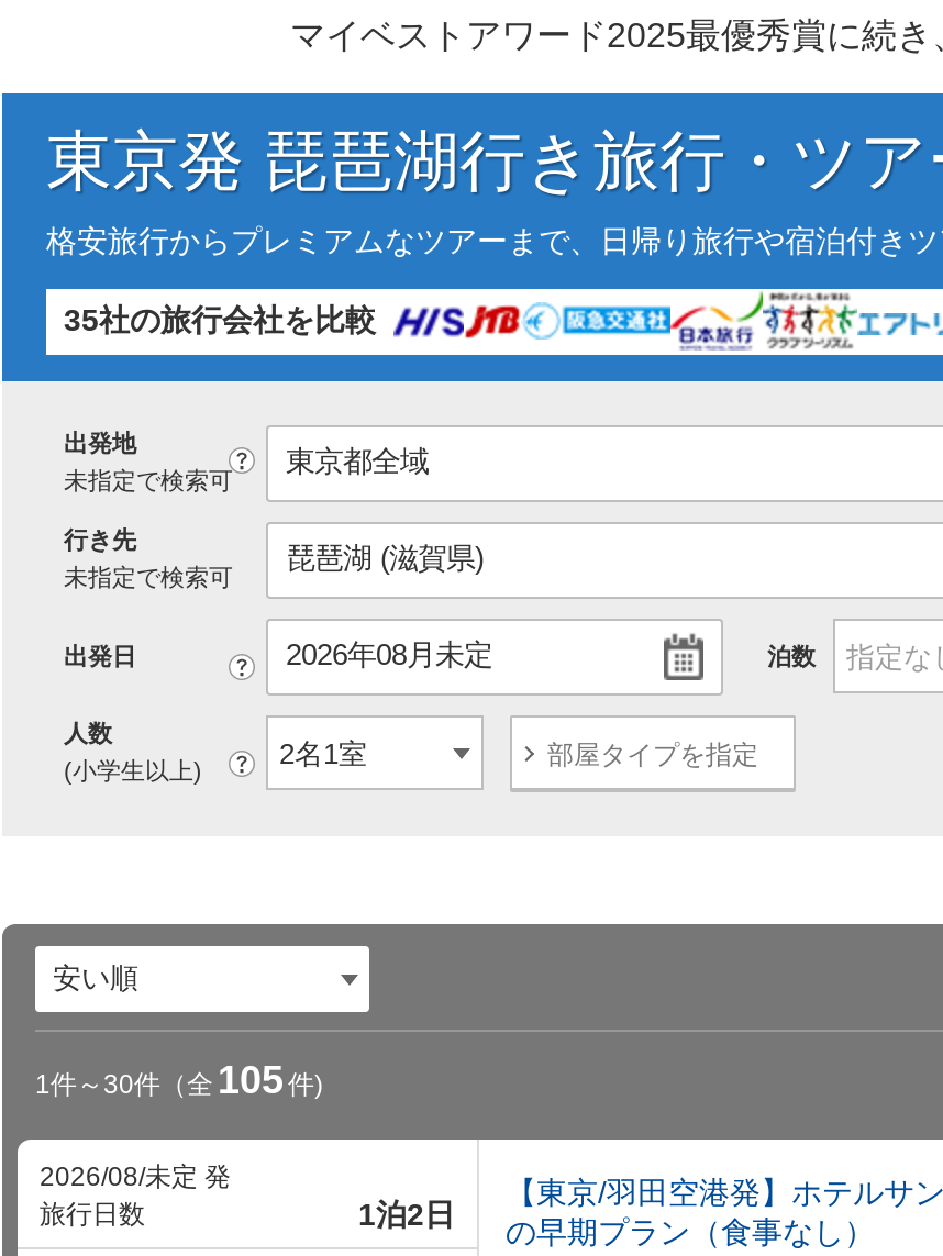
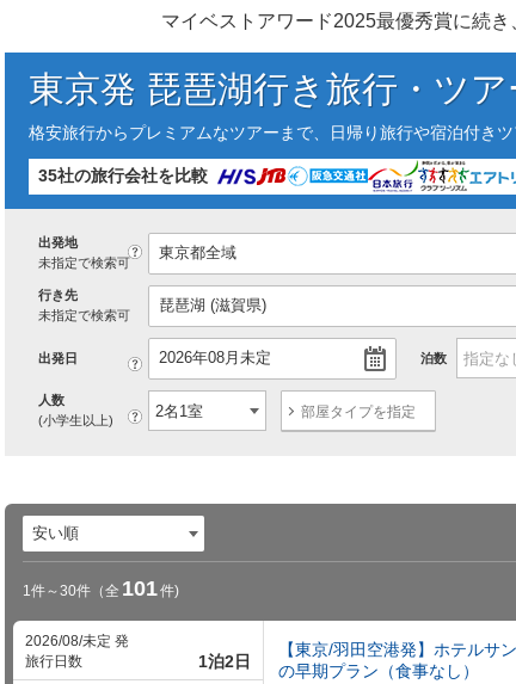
- 1件～30件（全 105 件)
+ 1件～30件（全 101 件)
